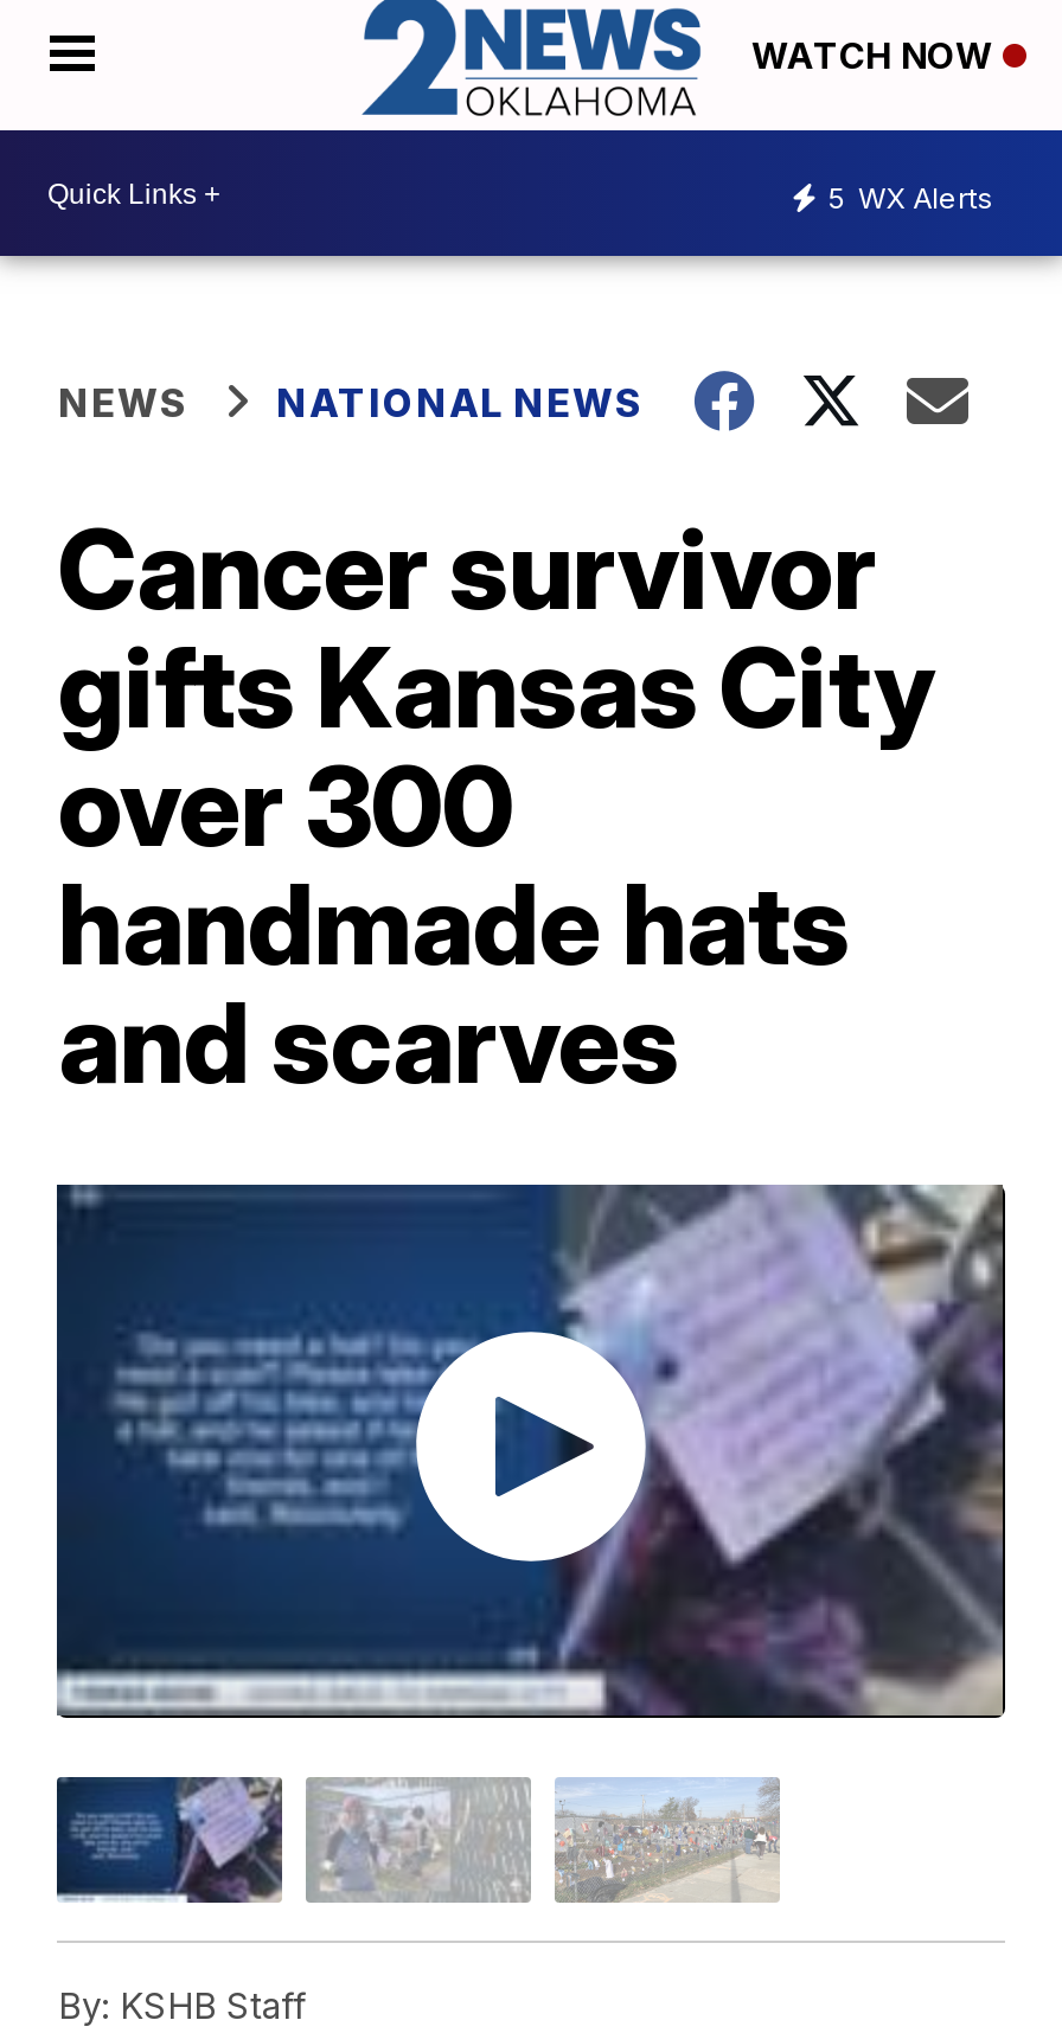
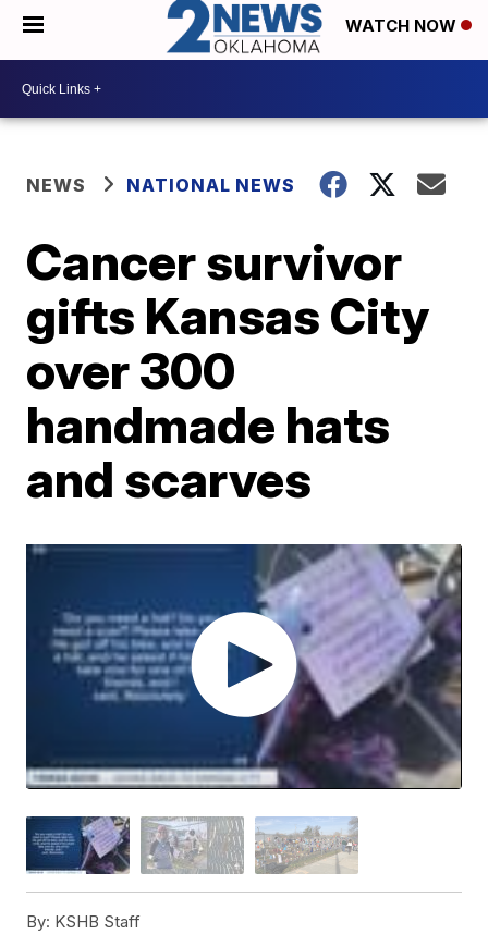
- 5 WX Alerts
